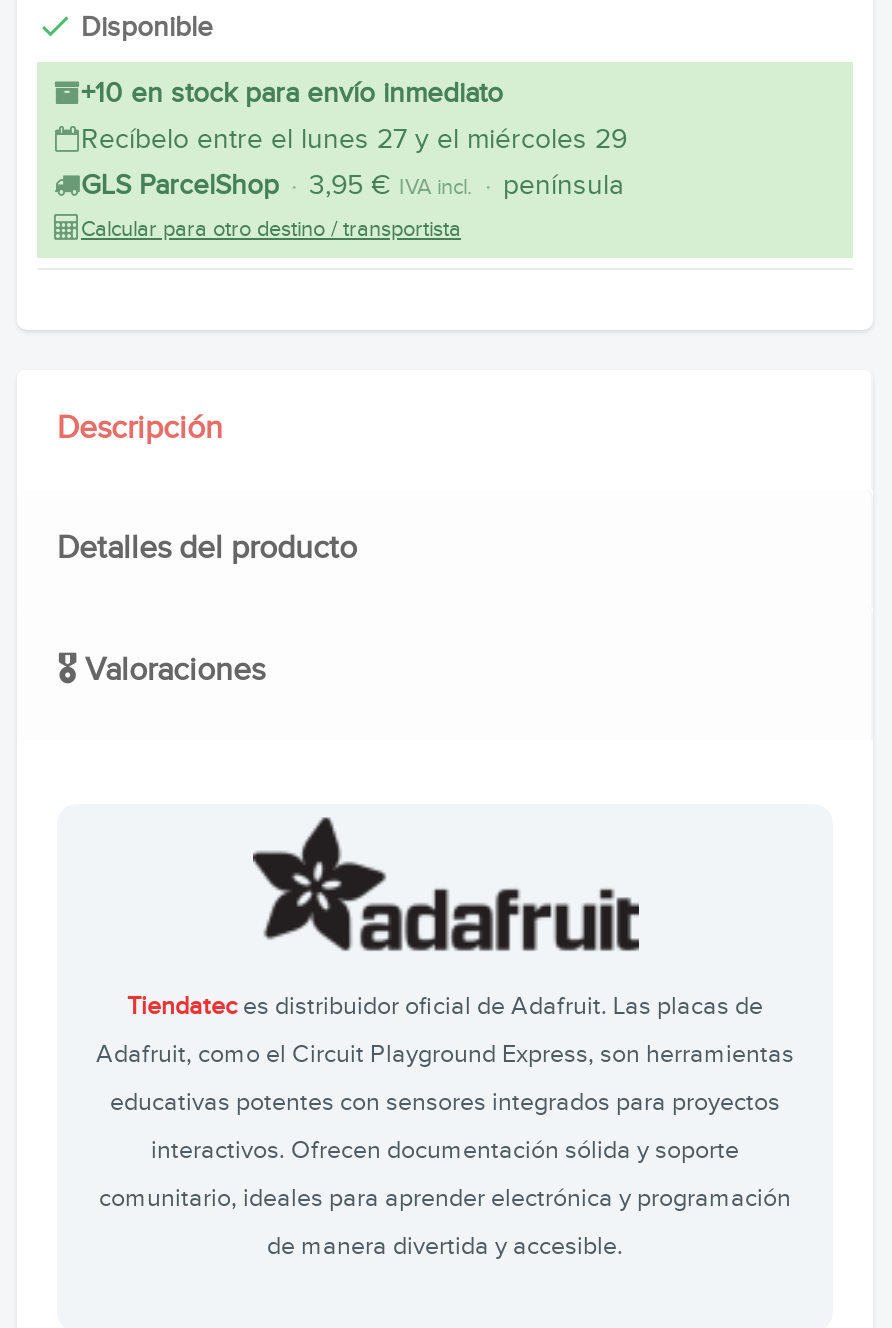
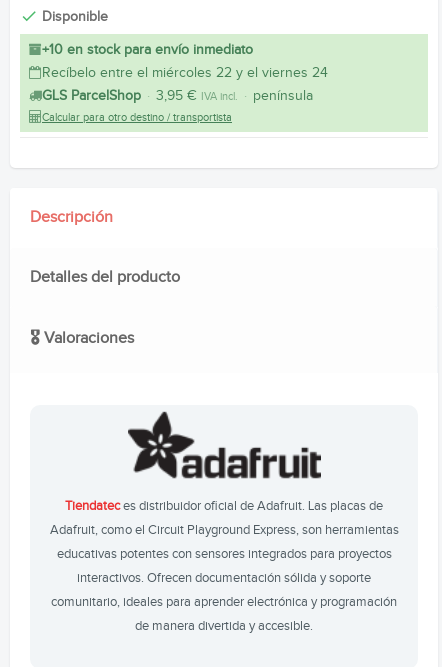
- Recíbelo entre el lunes 27 y el miércoles 29
+ Recíbelo entre el miércoles 22 y el viernes 24
